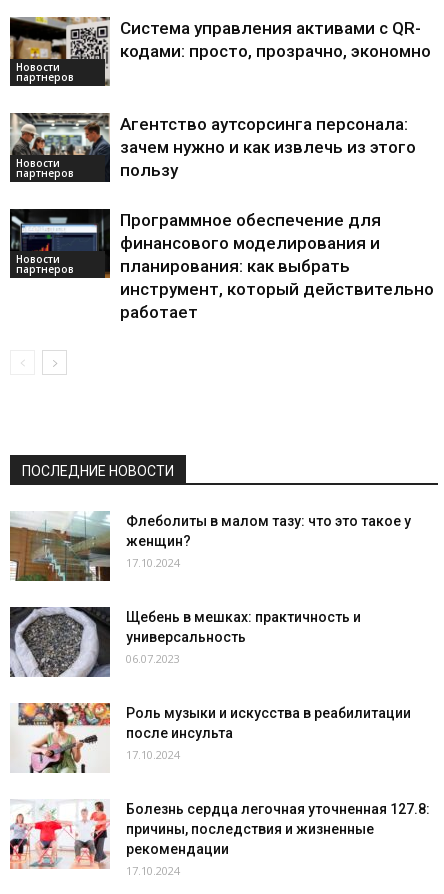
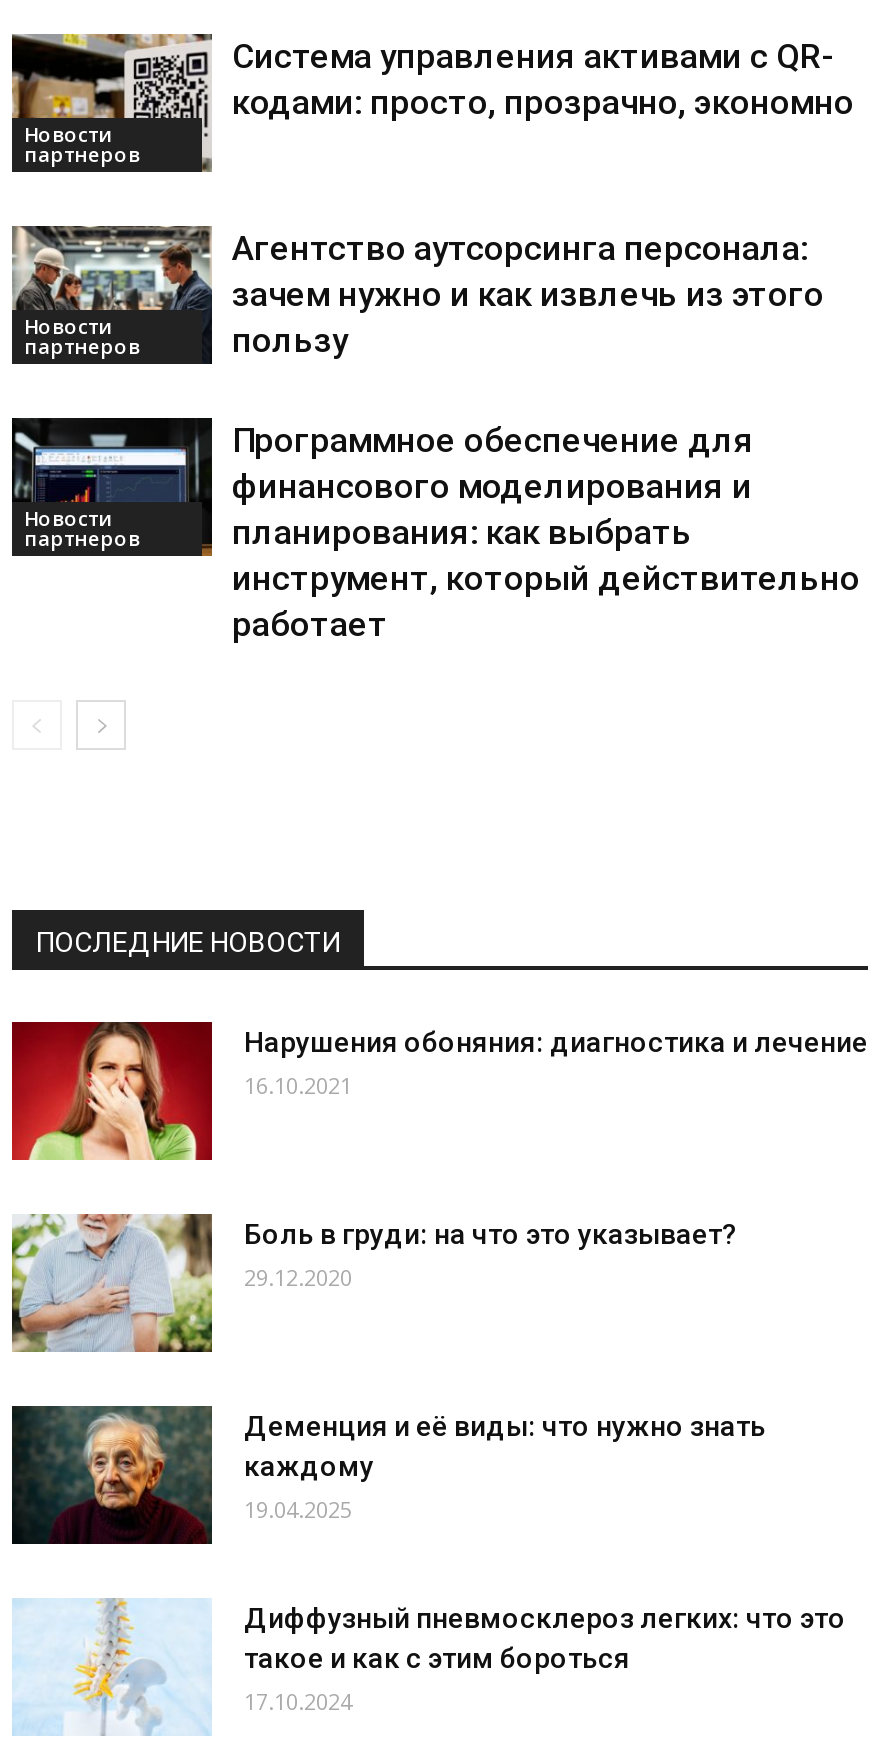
- [image]
- Флеболиты в малом тазу: что это такое у
- женщин?
- 17.10.2024
+ [image]
+ Нарушения обоняния: диагностика и лечение
+ 16.10.2021

- [image]
- Щебень в мешках: практичность и
- универсальность
- 06.07.2023
+ [image]
+ Боль в груди: на что это указывает?
+ 29.12.2020

- [image]
- Роль музыки и искусства в реабилитации
- после инсульта
- 17.10.2024
+ [image]
+ Деменция и её виды: что нужно знать
+ каждому
+ 19.04.2025

- [image]
- Болезнь сердца легочная уточненная 127.8:
- причины, последствия и жизненные
- рекомендации
+ [image]
+ Диффузный пневмосклероз легких: что это
+ такое и как с этим бороться
